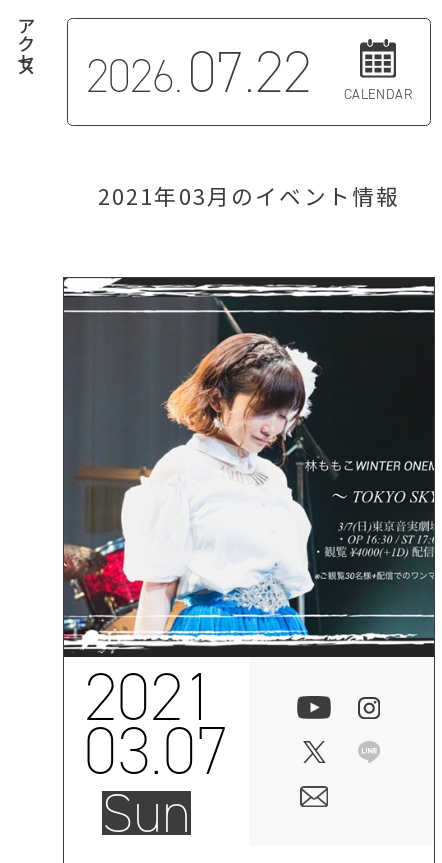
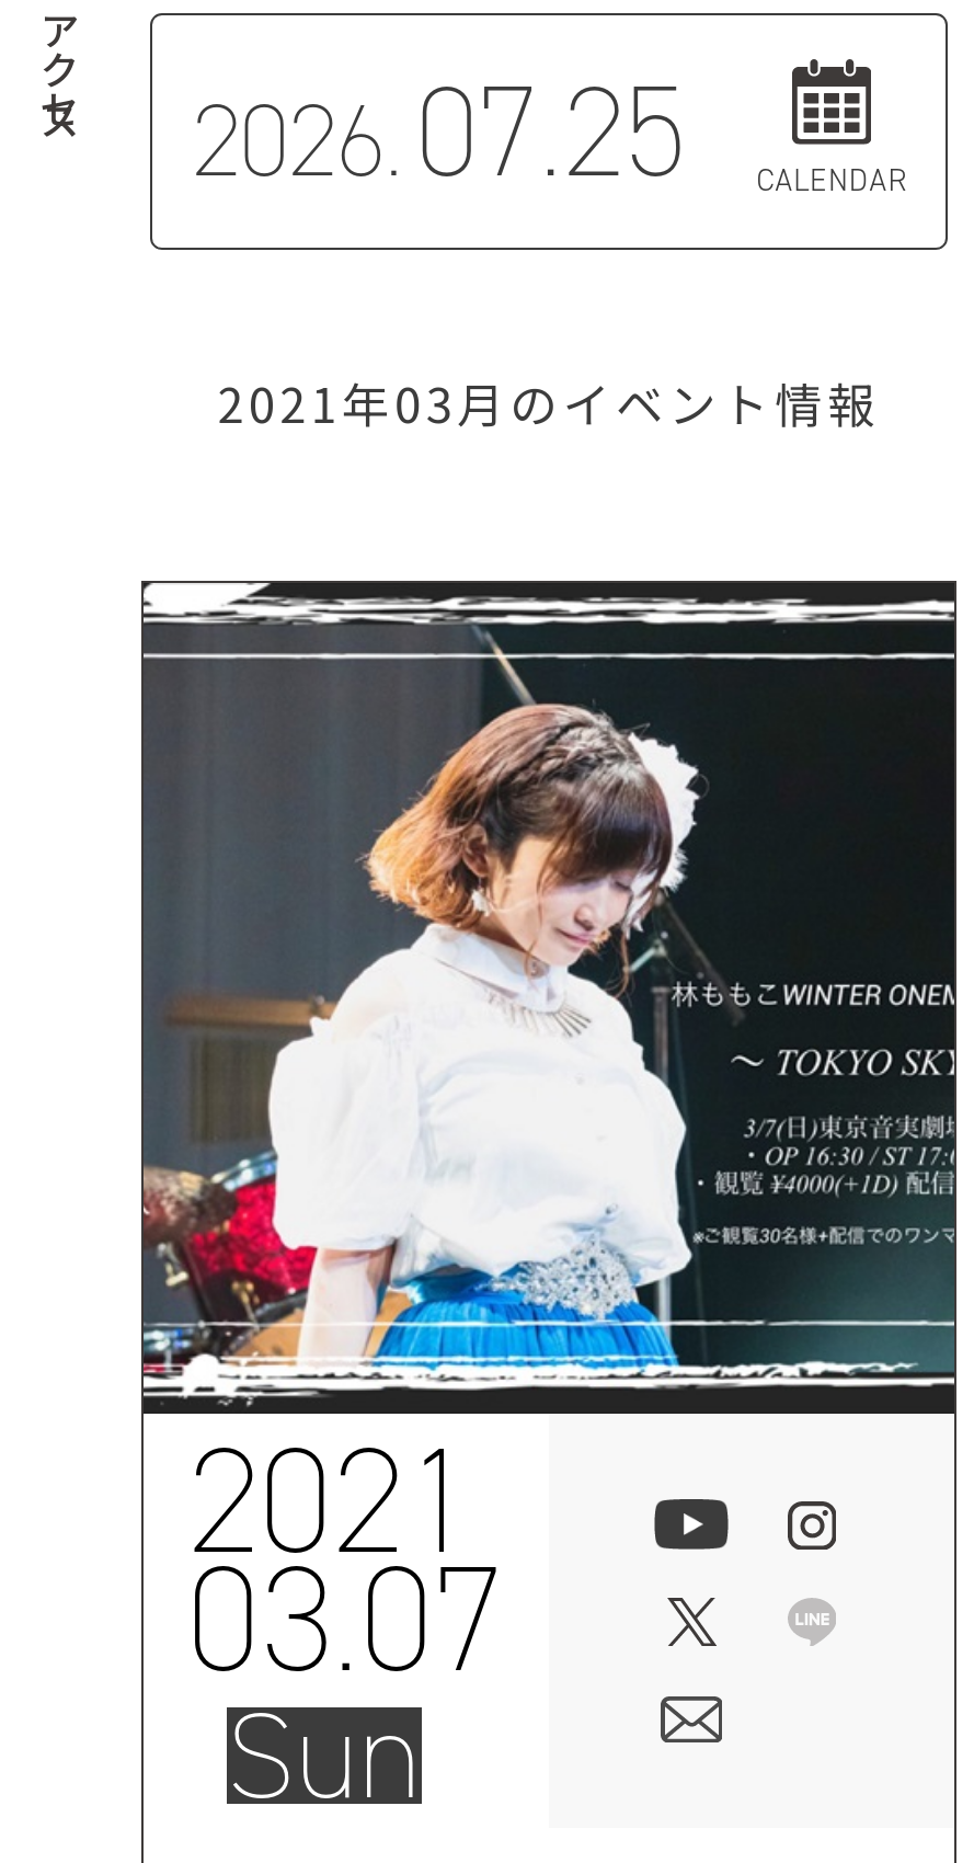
- 2026. 07.22
+ 2026. 07.25
